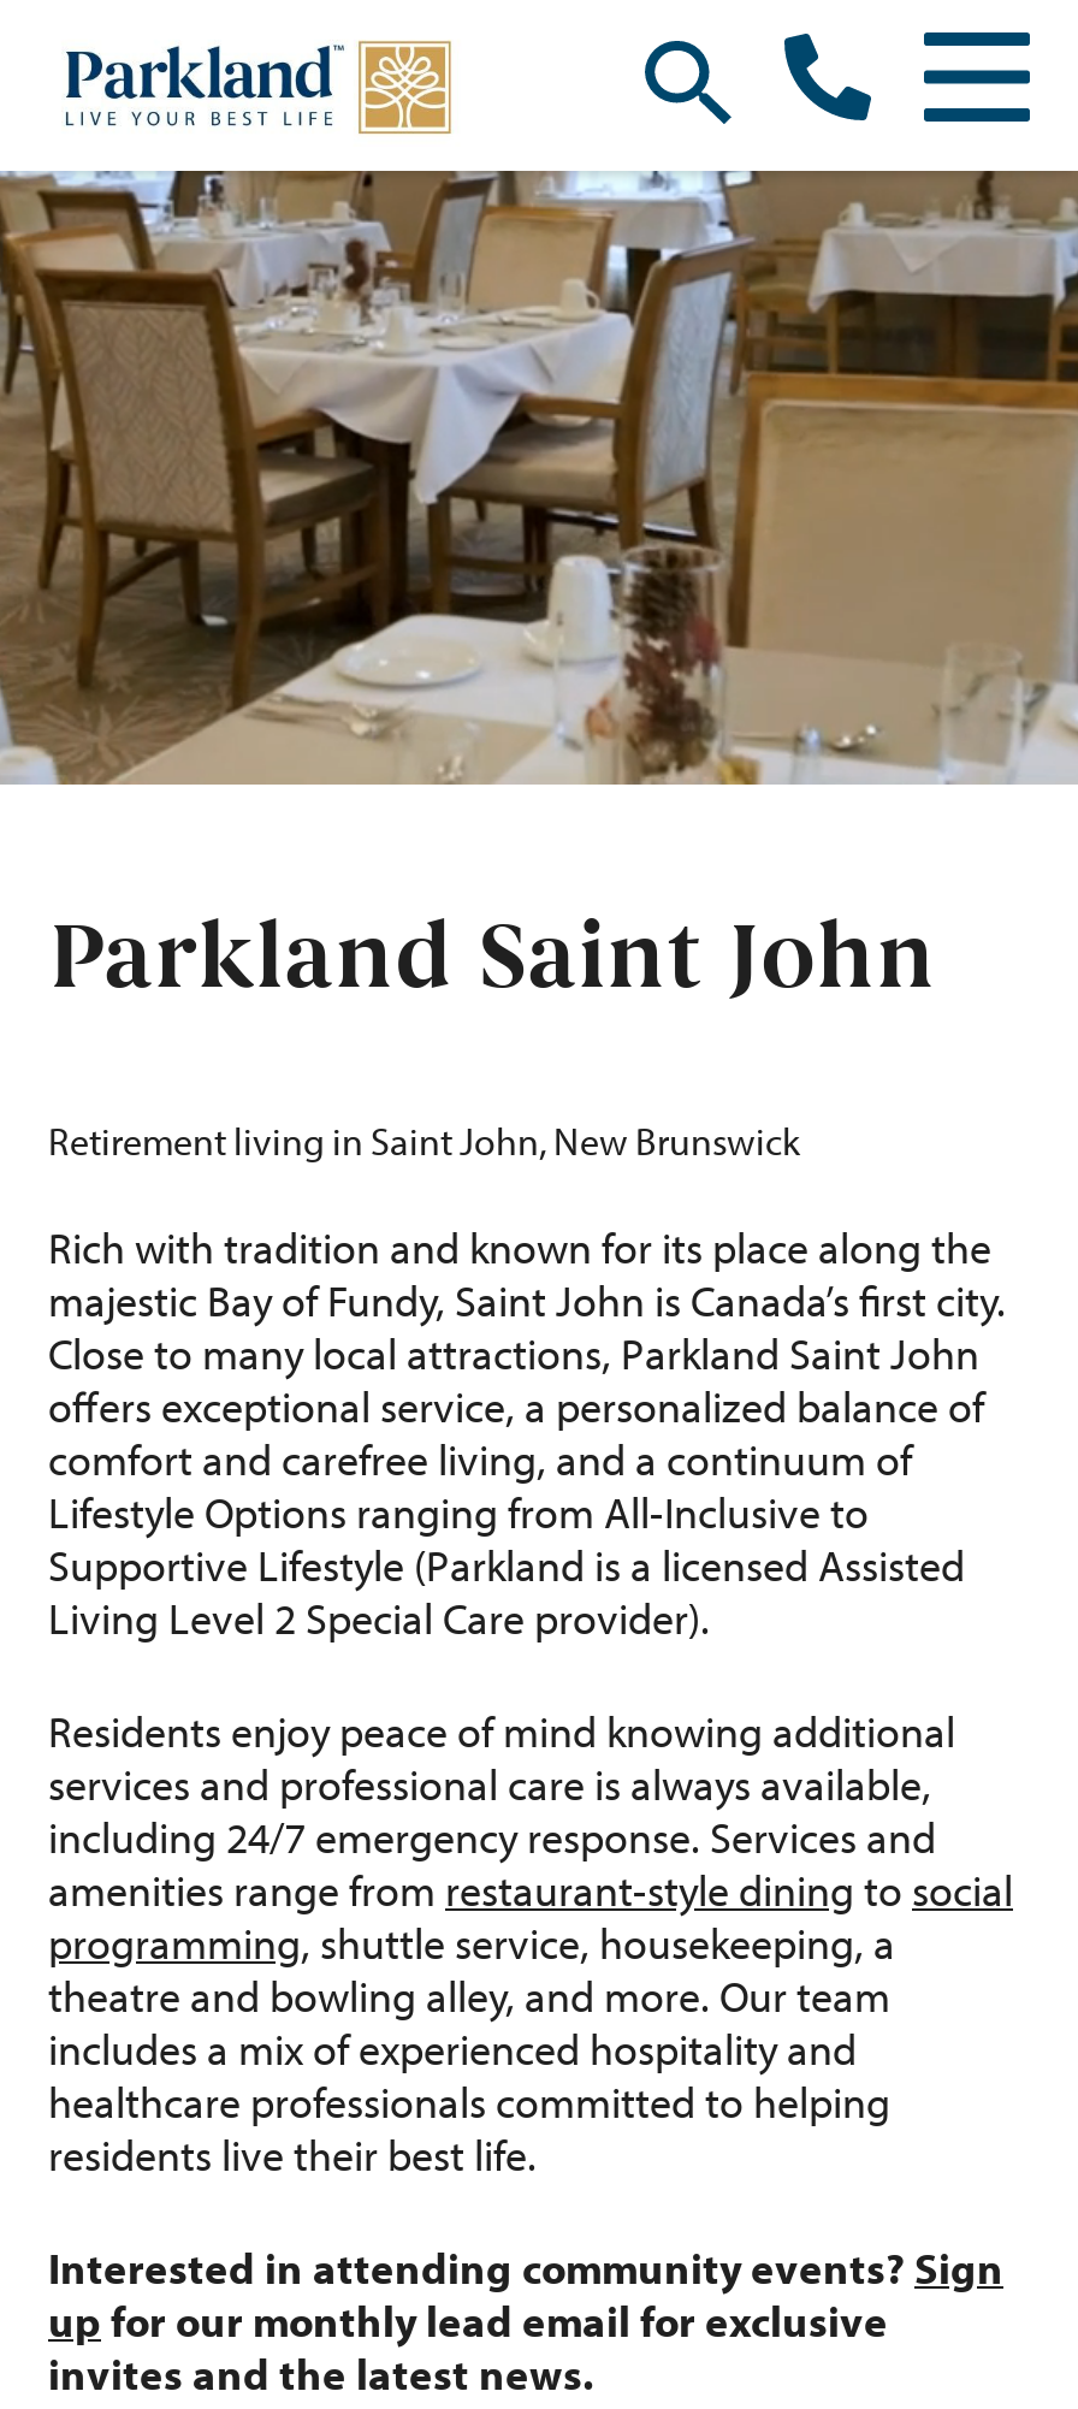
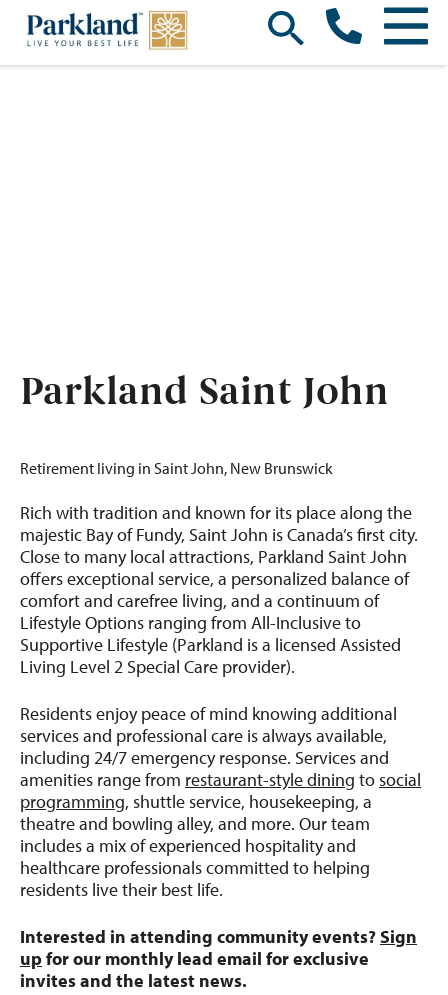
- [image]
